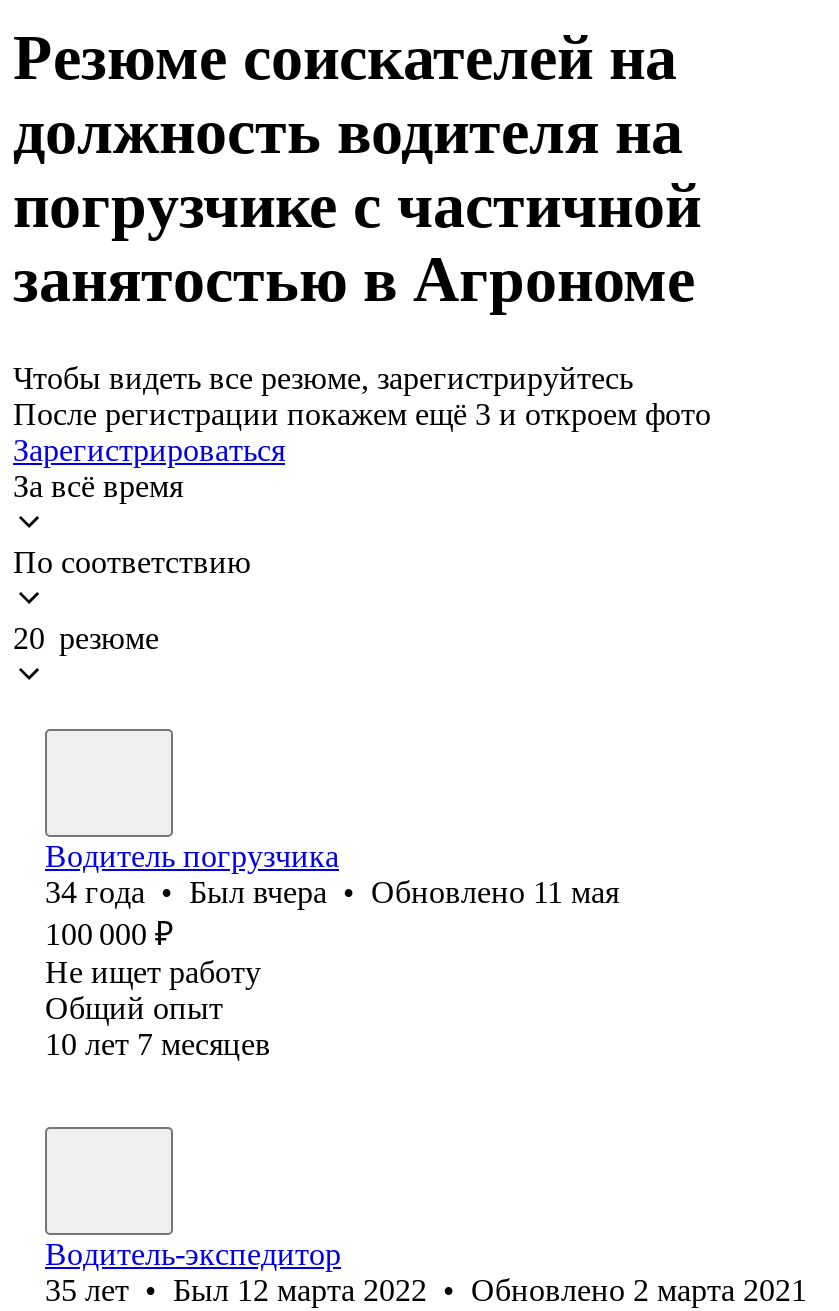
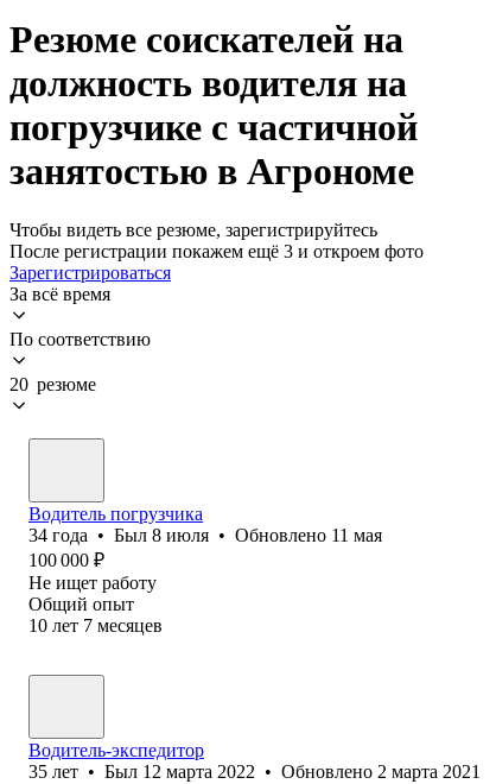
- 34 года • Был вчера • Обновлено 11 мая
+ 34 года • Был 8 июля • Обновлено 11 мая
